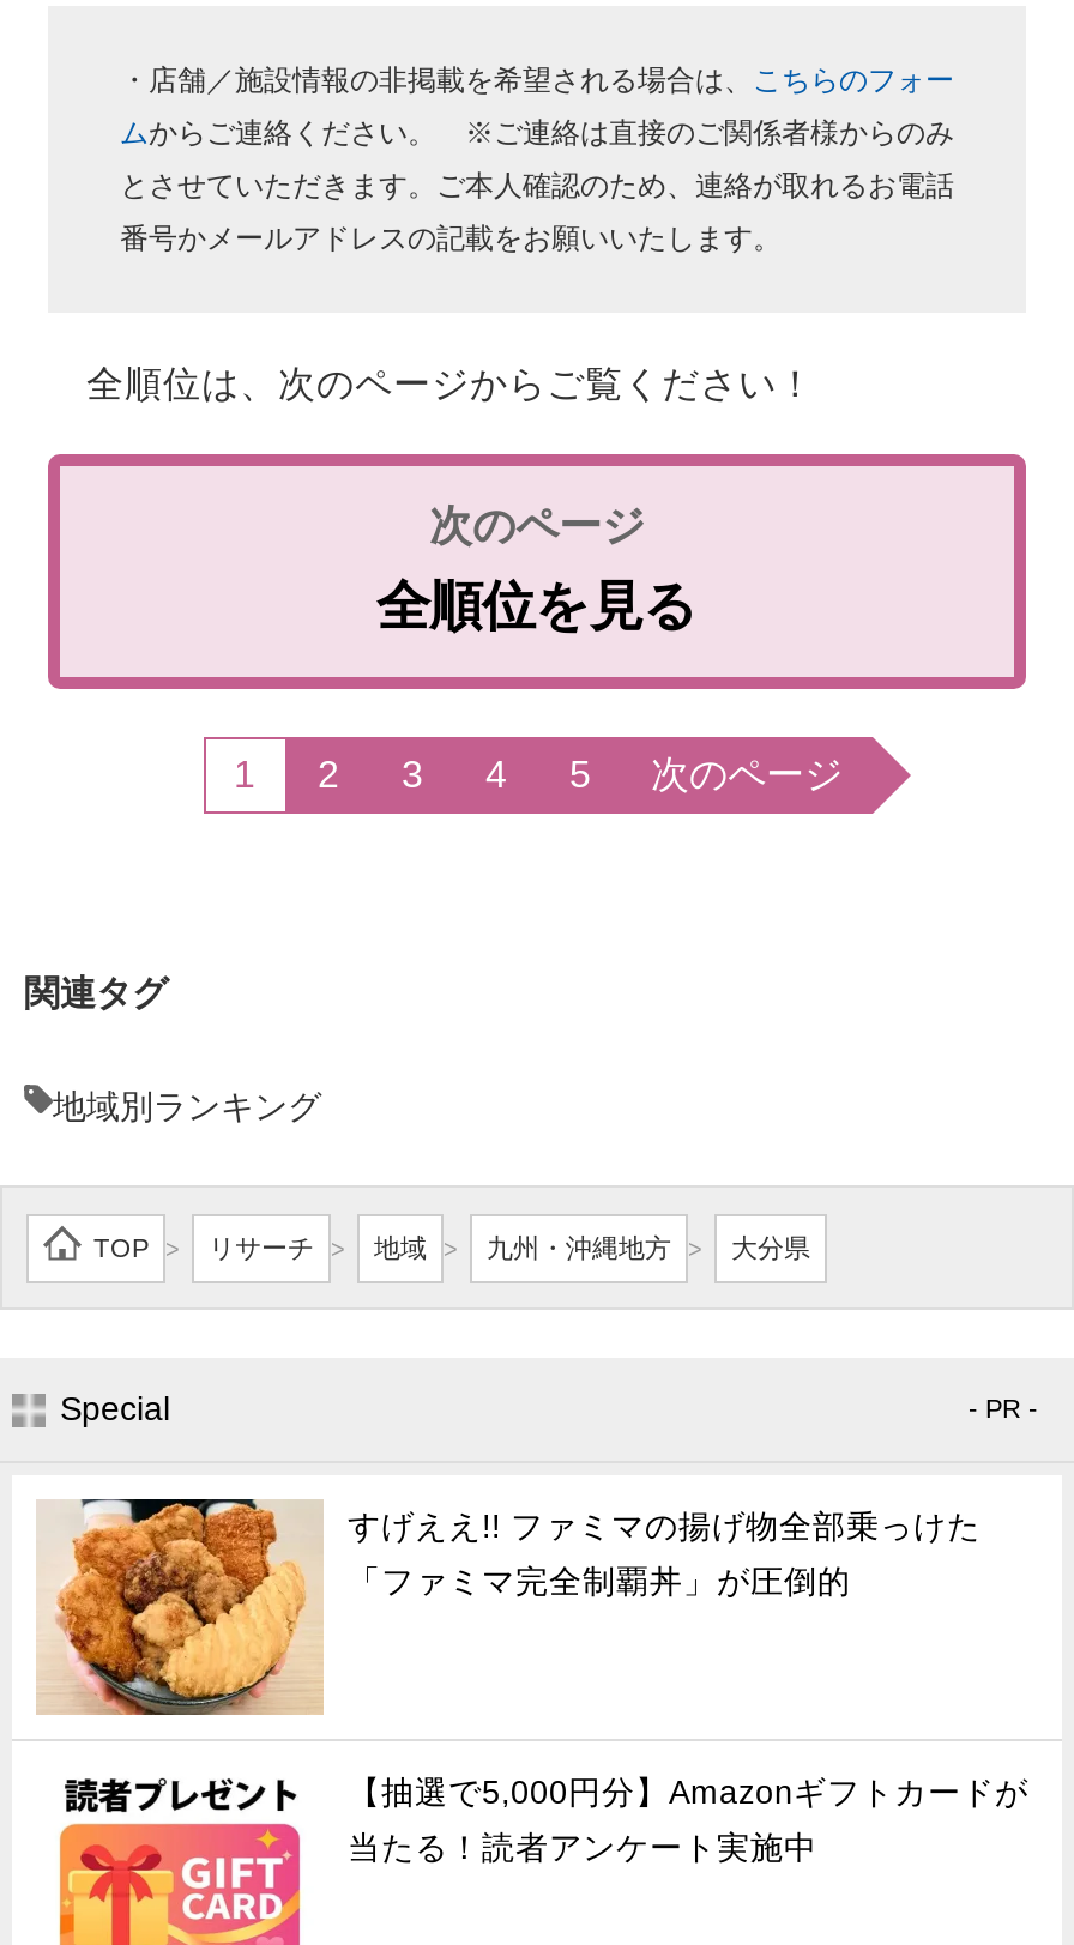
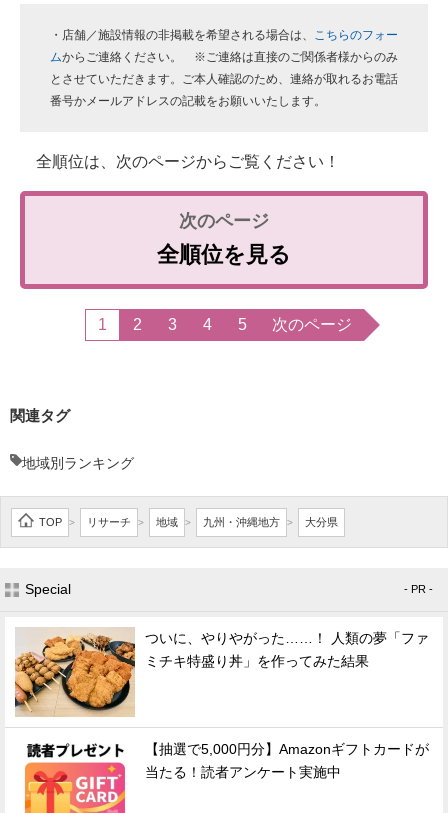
- [image]
- すげええ!! ファミマの揚げ物全部乗っけた
+ [image]
+ ついに、やりやがった……！ 人類の夢「ファ

- 「ファミマ完全制覇丼」が圧倒的
+ ミチキ特盛り丼」を作ってみた結果
